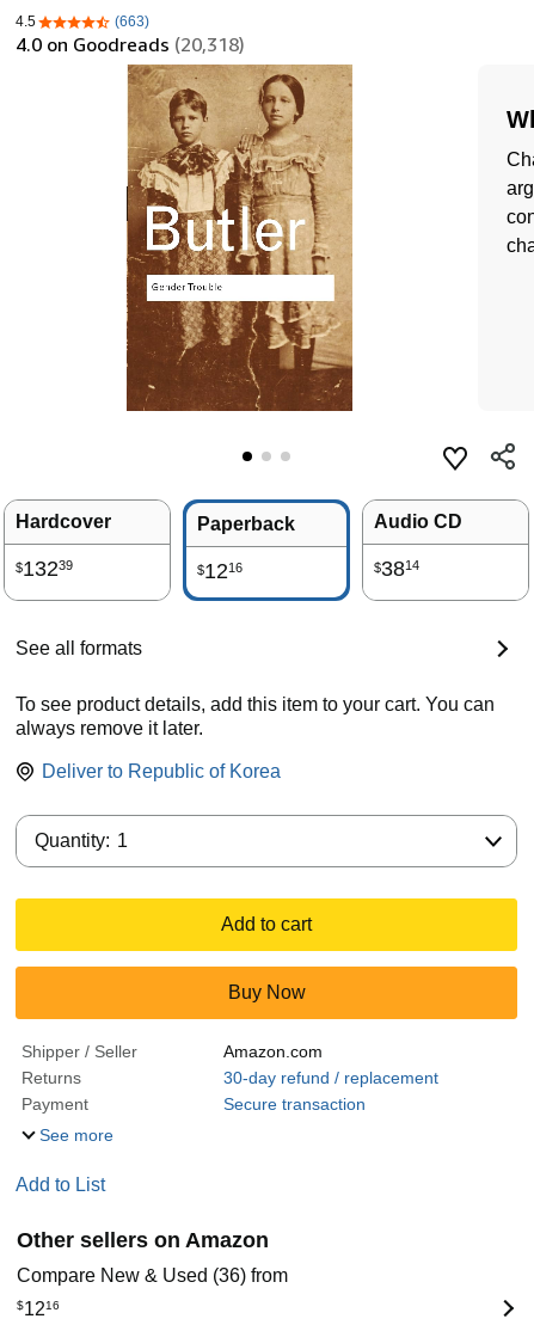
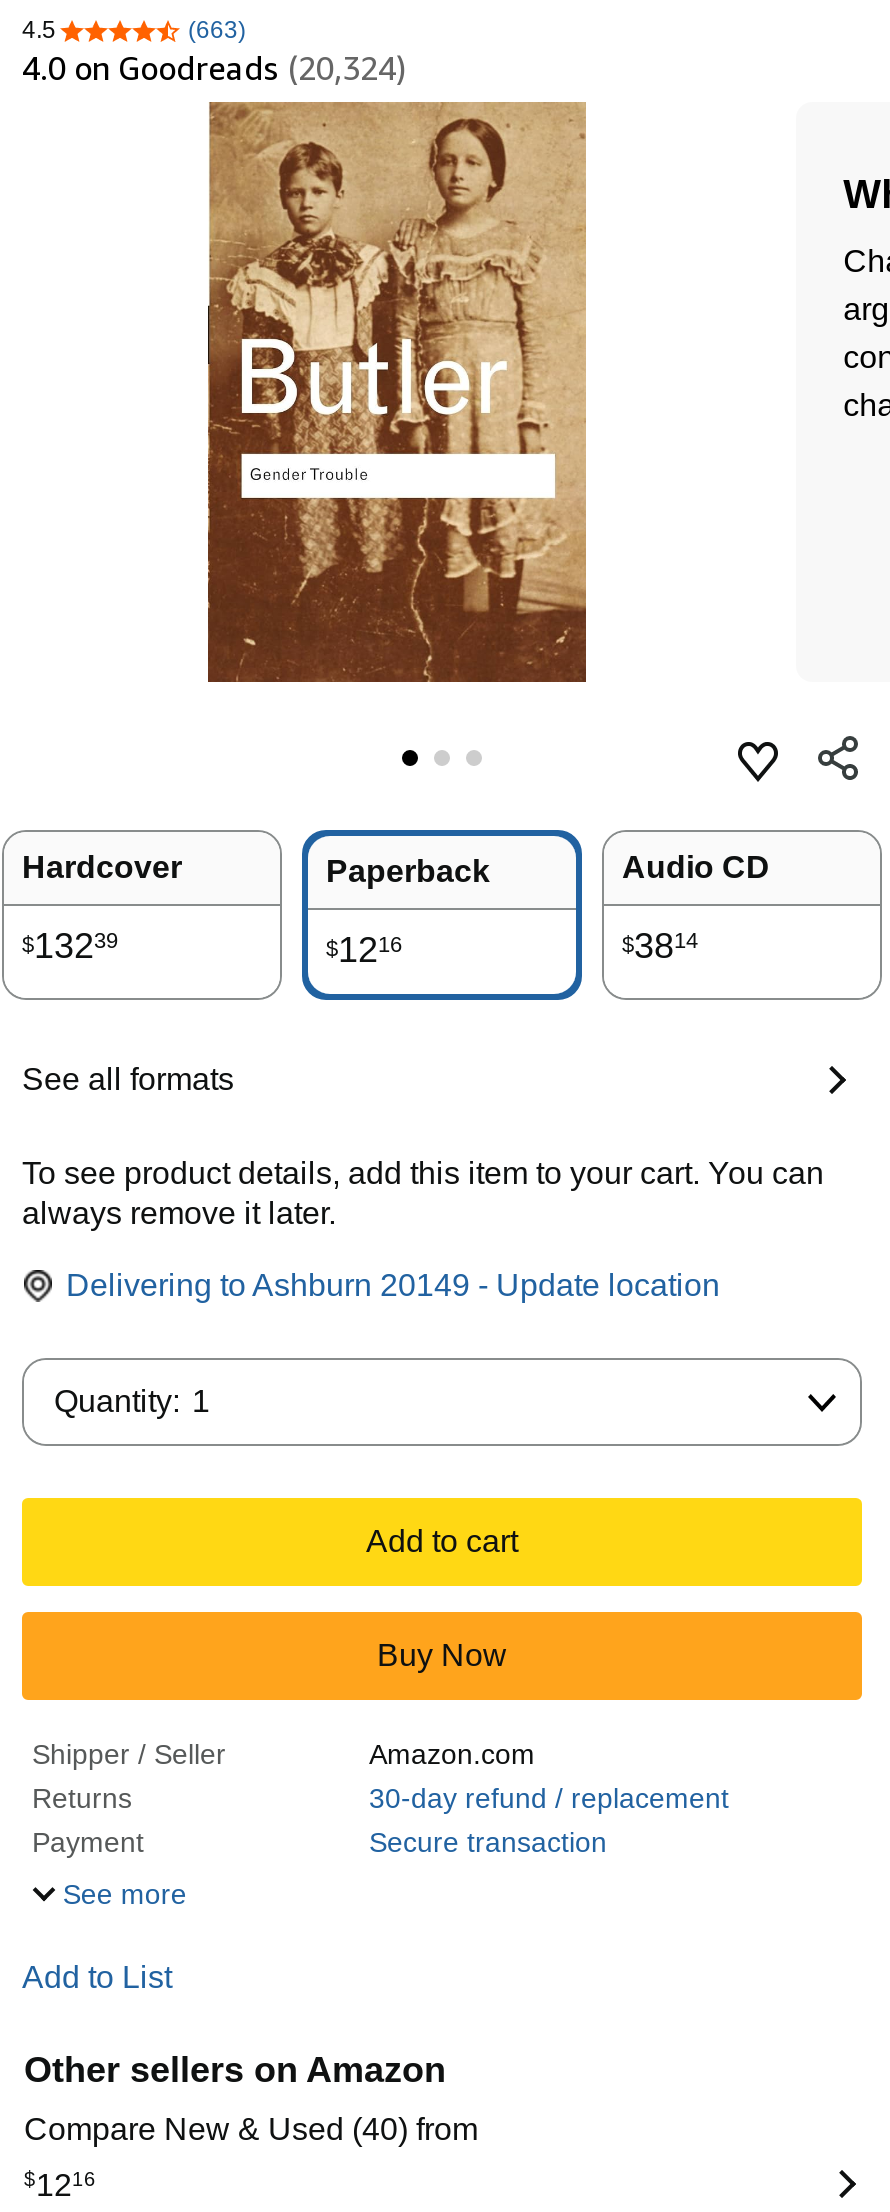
- 4.0 on Goodreads (20,318)
+ 4.0 on Goodreads (20,324)

- Deliver to Republic of Korea
+ Delivering to Ashburn 20149 - Update location

- Compare New & Used (36) from
+ Compare New & Used (40) from
